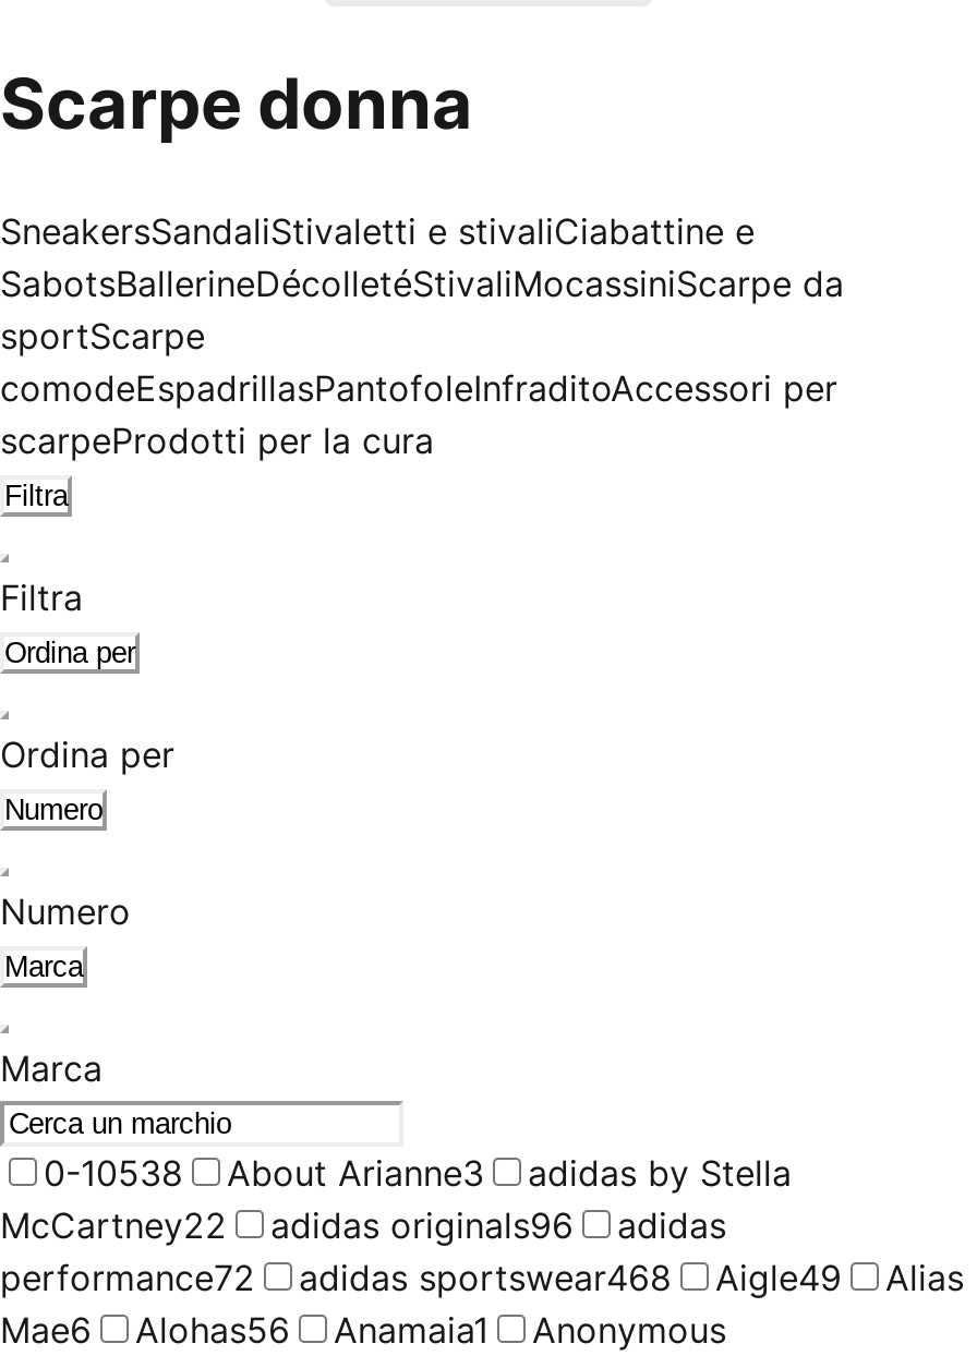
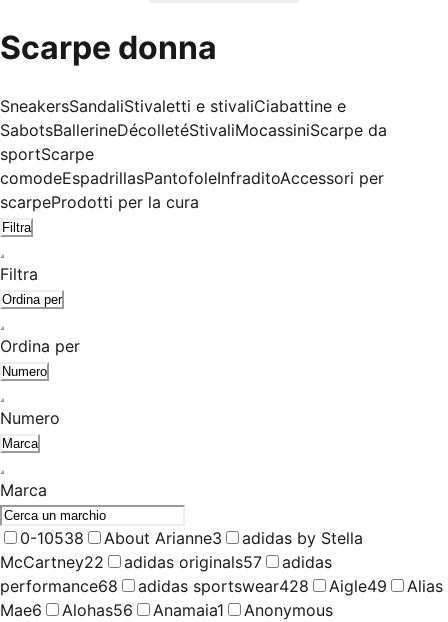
- adidas originals96
+ adidas originals57

- performance72
+ performance68

- adidas sportswear468
+ adidas sportswear428
